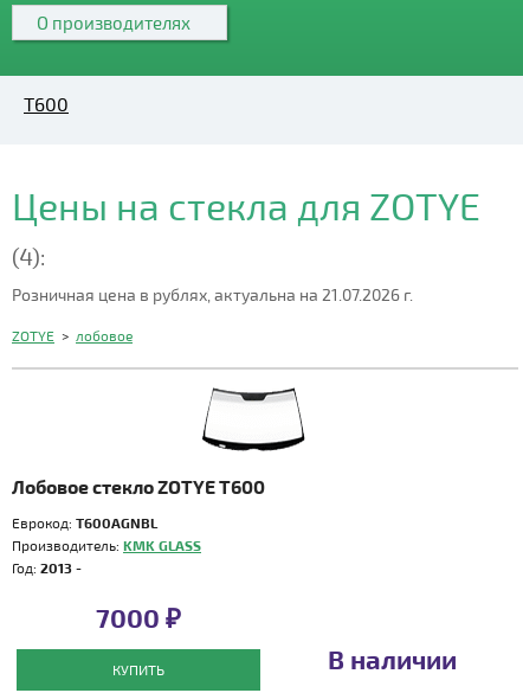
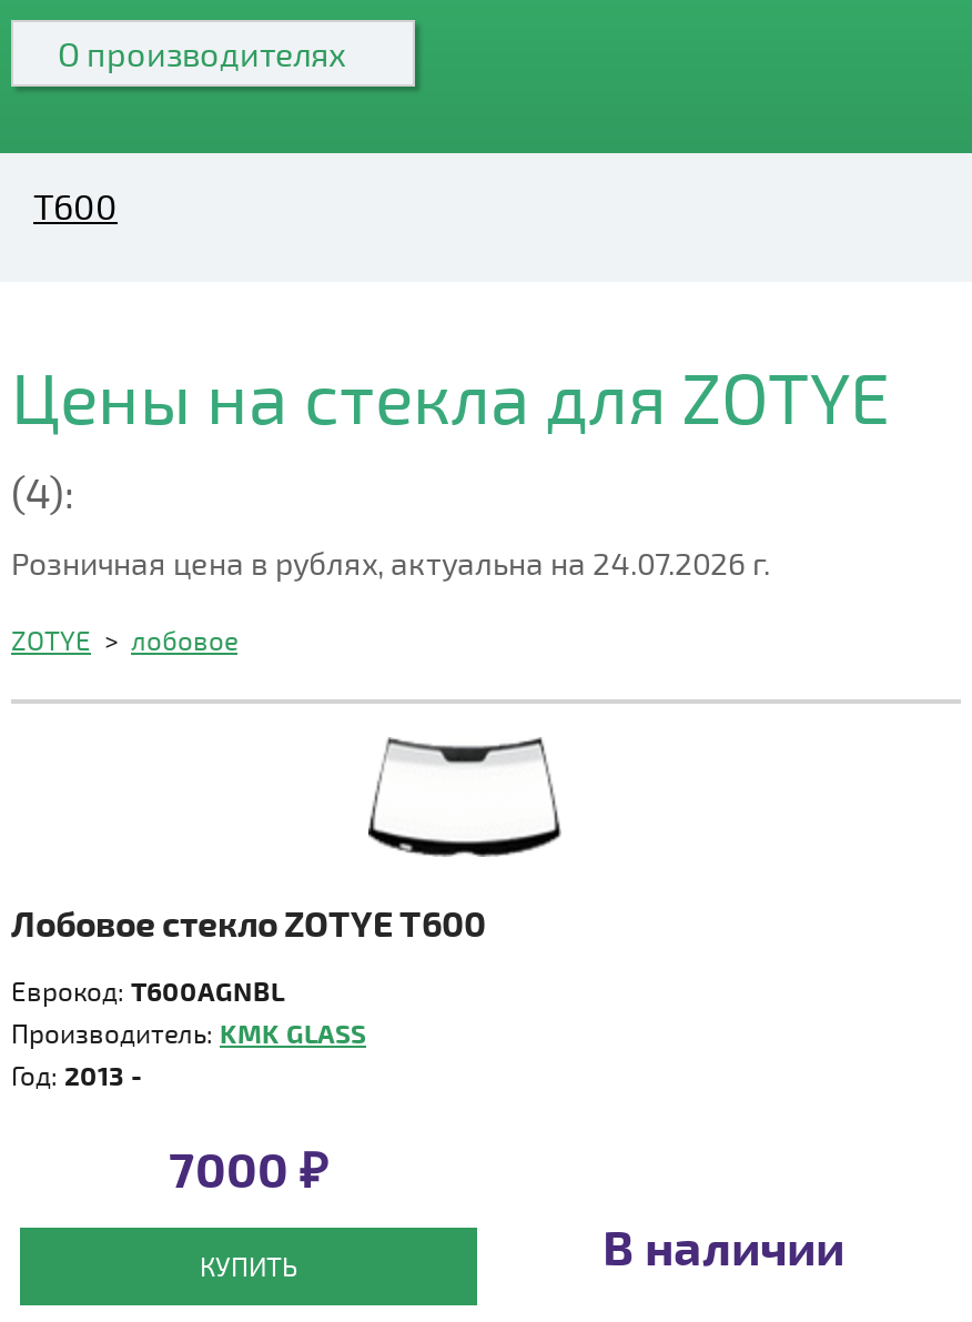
- Розничная цена в рублях, актуальна на 21.07.2026 г.
+ Розничная цена в рублях, актуальна на 24.07.2026 г.
